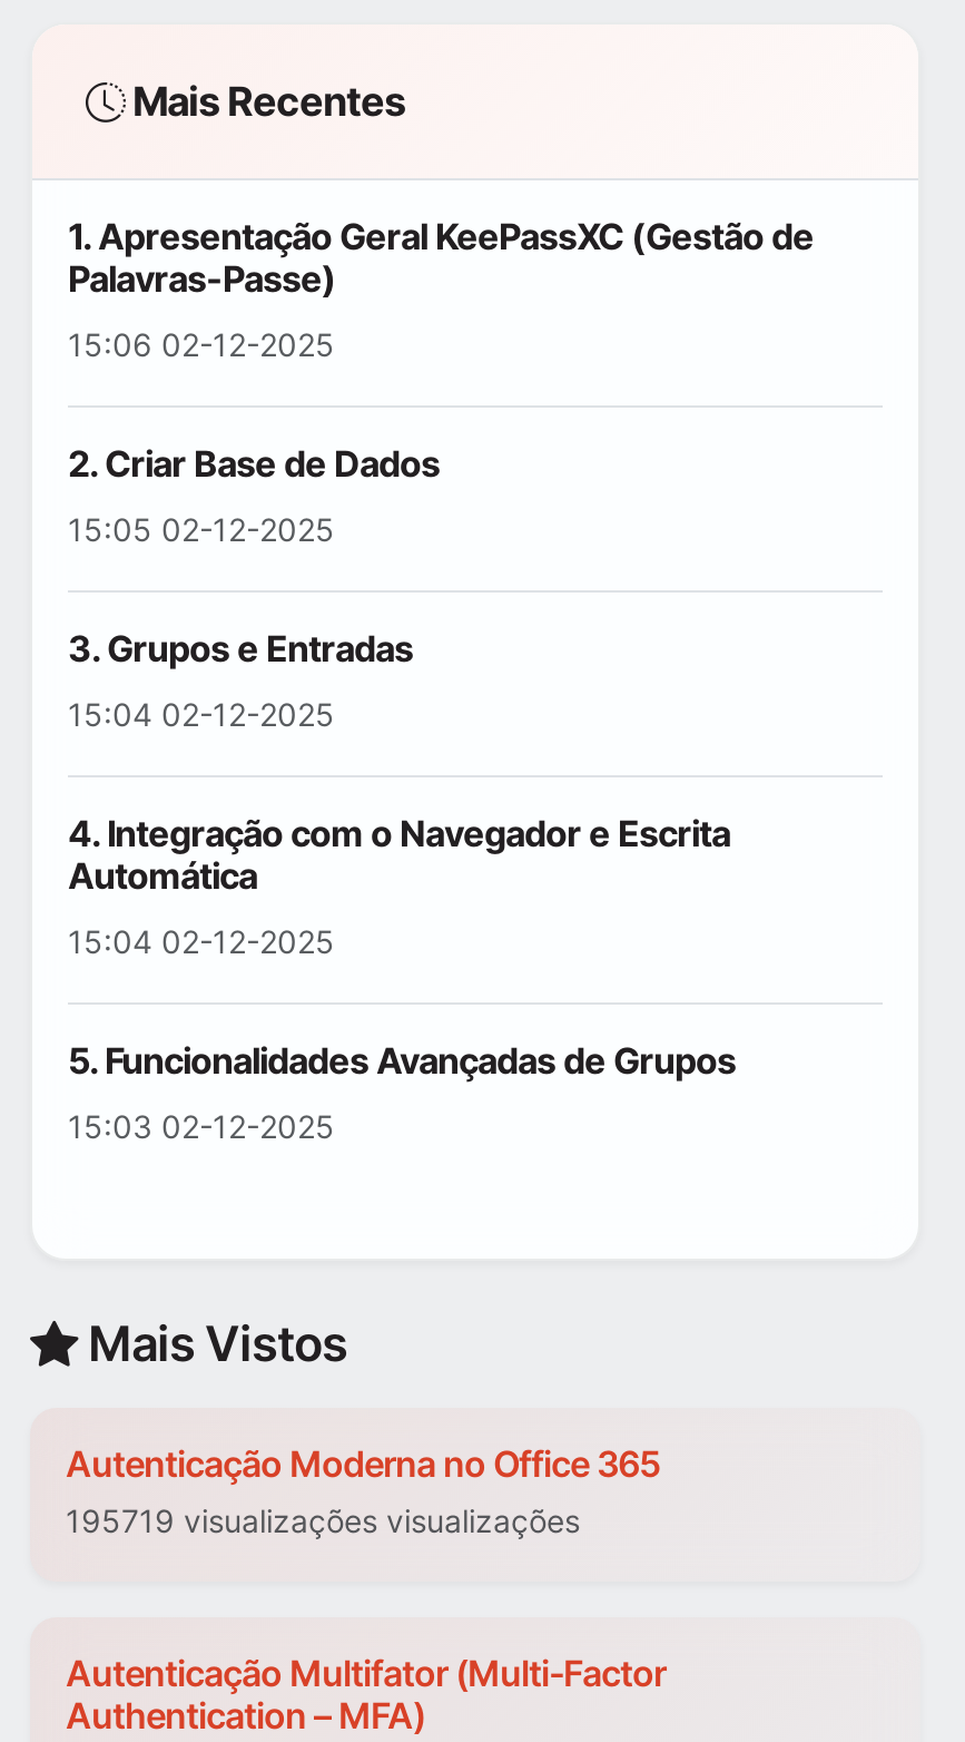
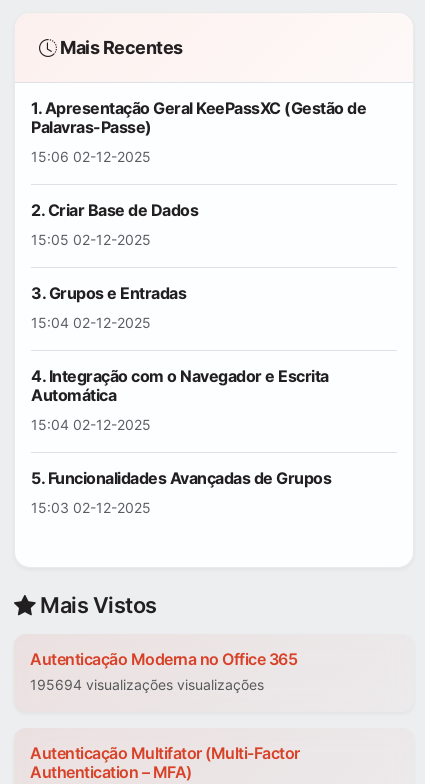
- 195719 visualizações visualizações
+ 195694 visualizações visualizações
